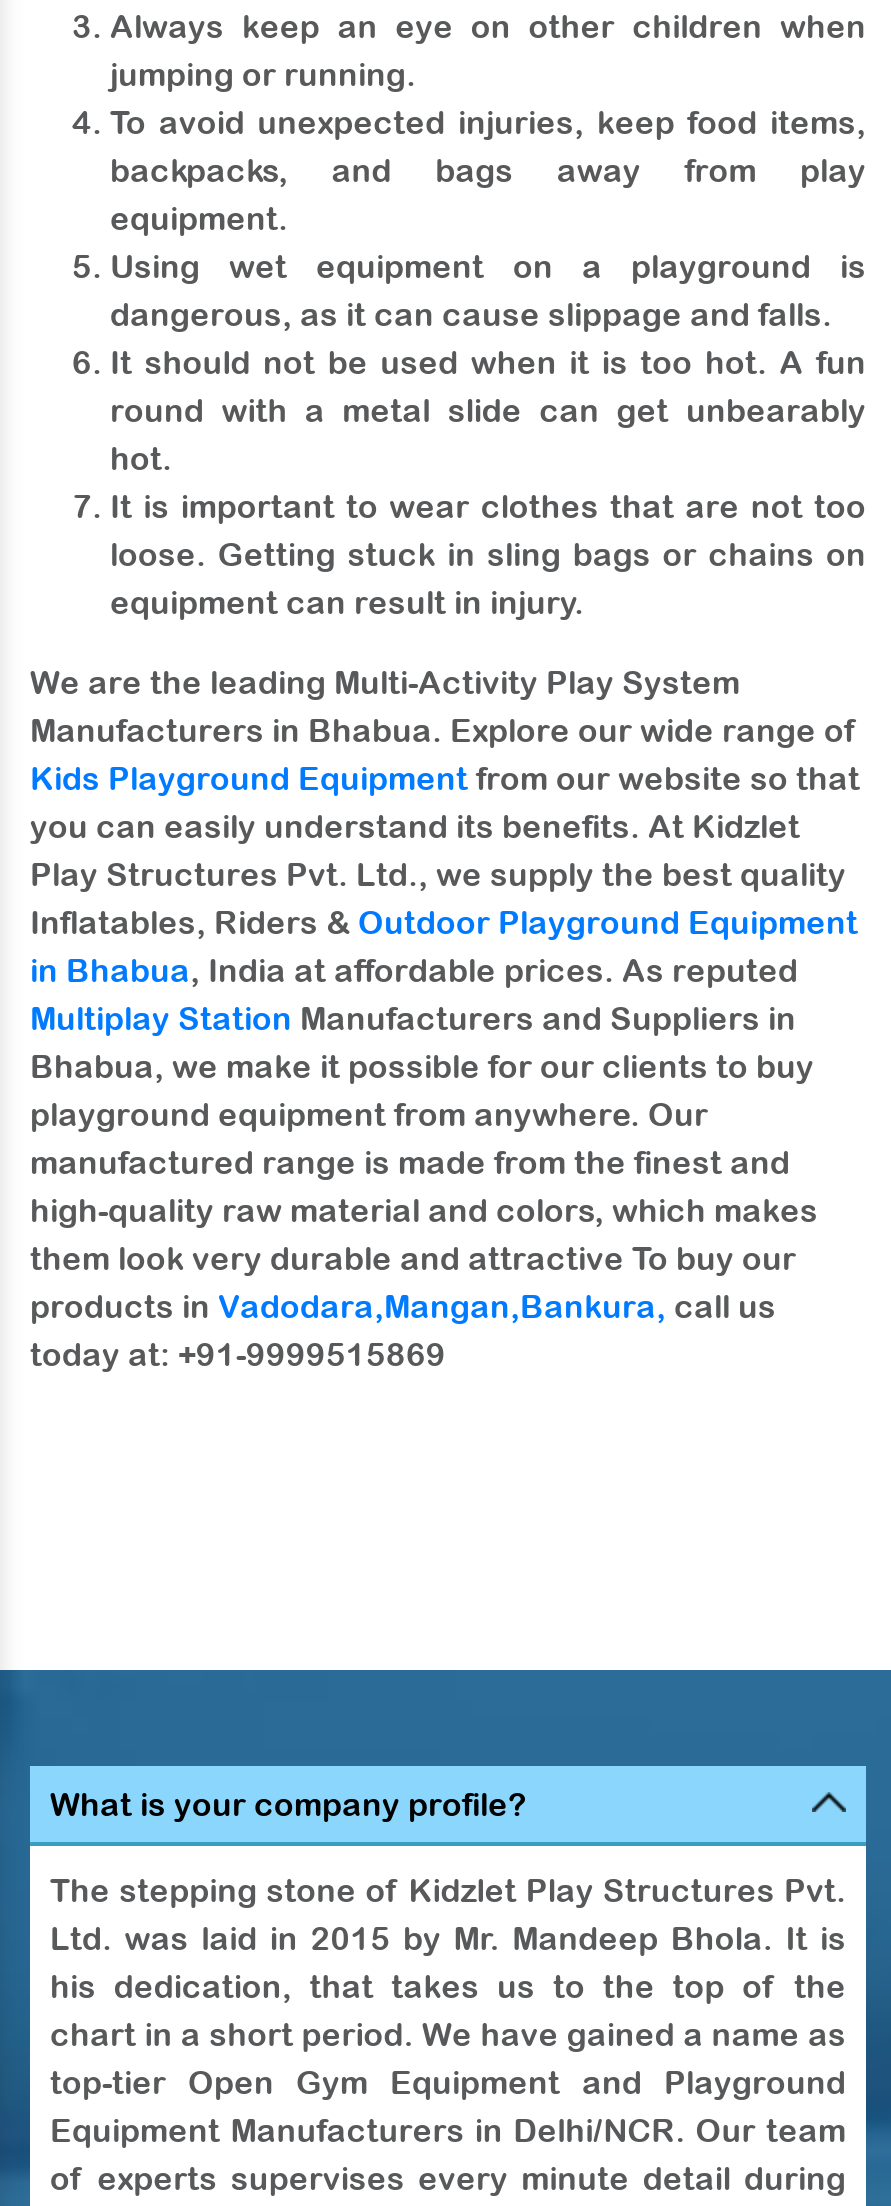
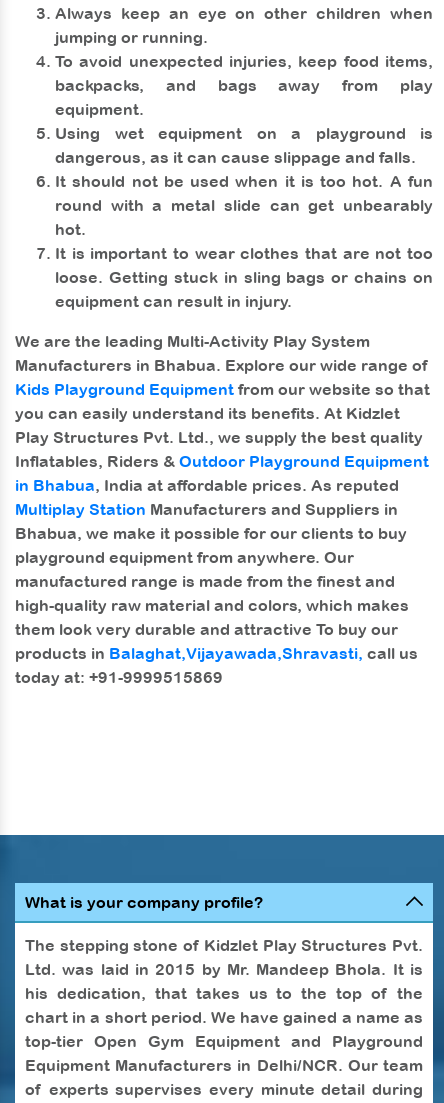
- products in Vadodara,Mangan,Bankura, call us
+ products in Balaghat,Vijayawada,Shravasti, call us
